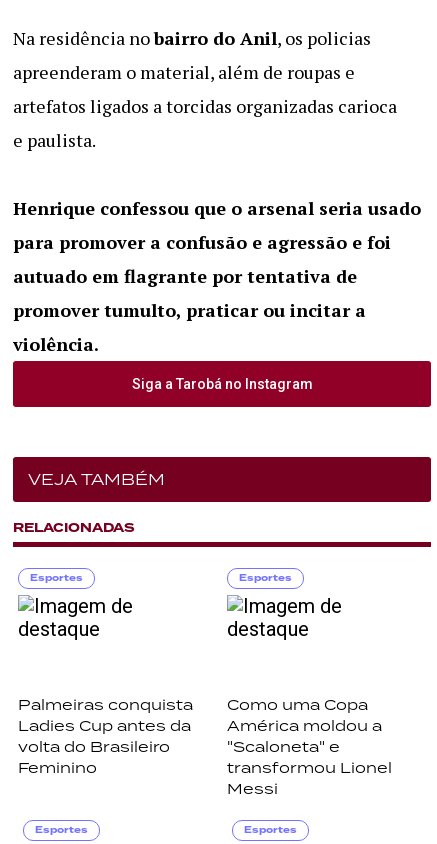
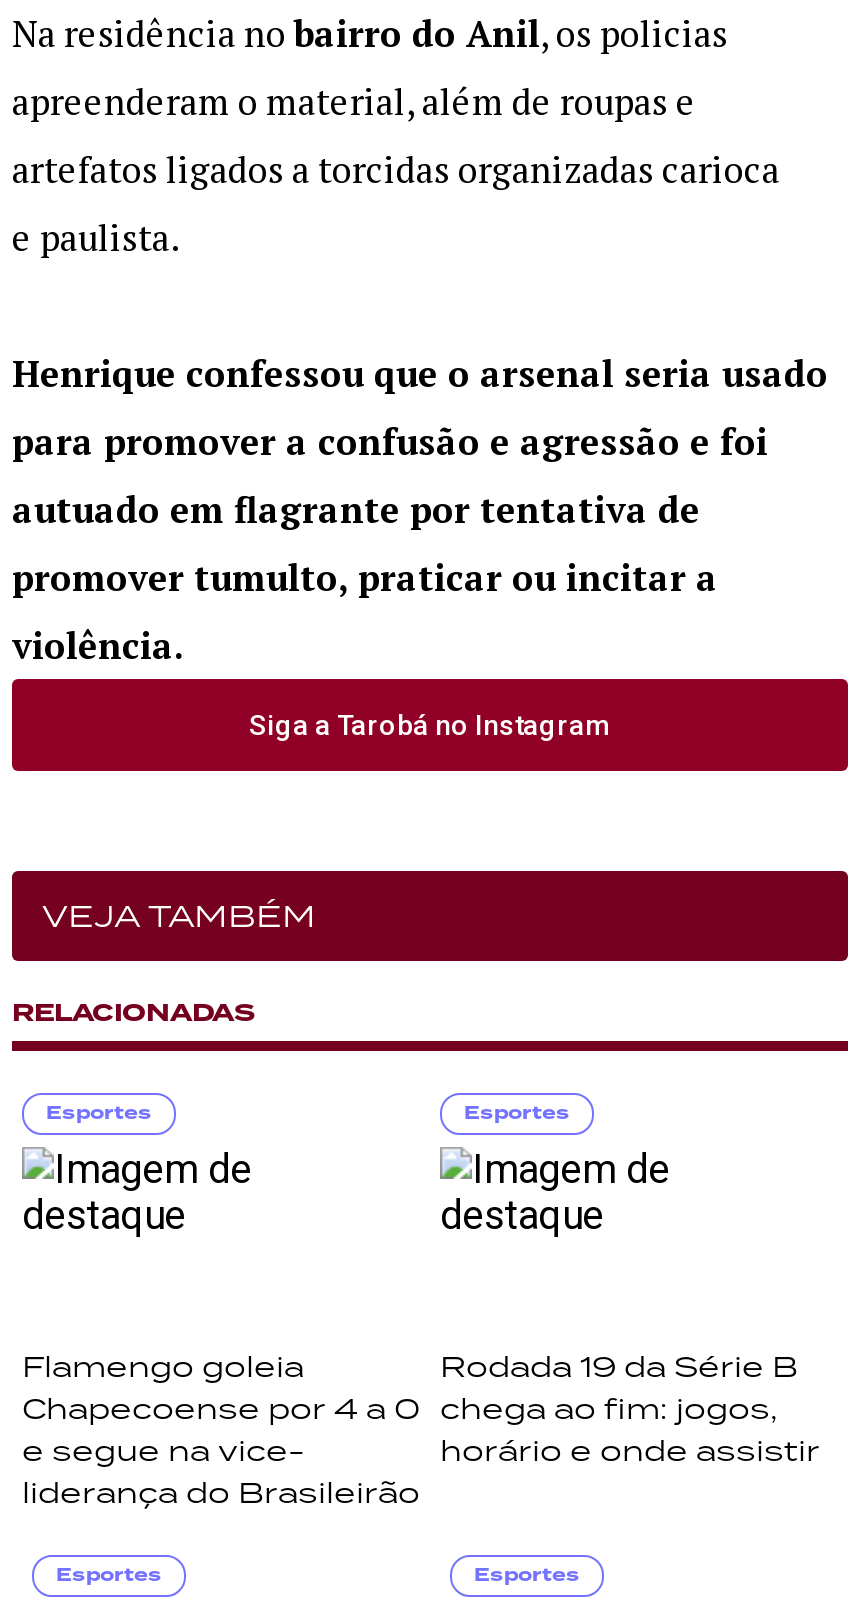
- Palmeiras conquista
- Ladies Cup antes da
- volta do Brasileiro
- Feminino
+ Flamengo goleia
+ Chapecoense por 4 a 0
+ e segue na vice-
+ liderança do Brasileirão

- Como uma Copa
- América moldou a
- "Scaloneta" e
- transformou Lionel
- Messi
+ Rodada 19 da Série B
+ chega ao fim: jogos,
+ horário e onde assistir
